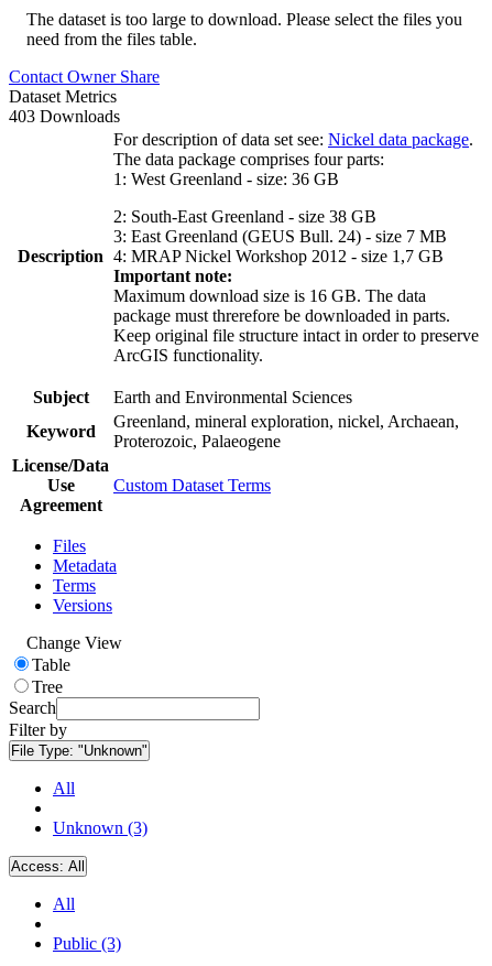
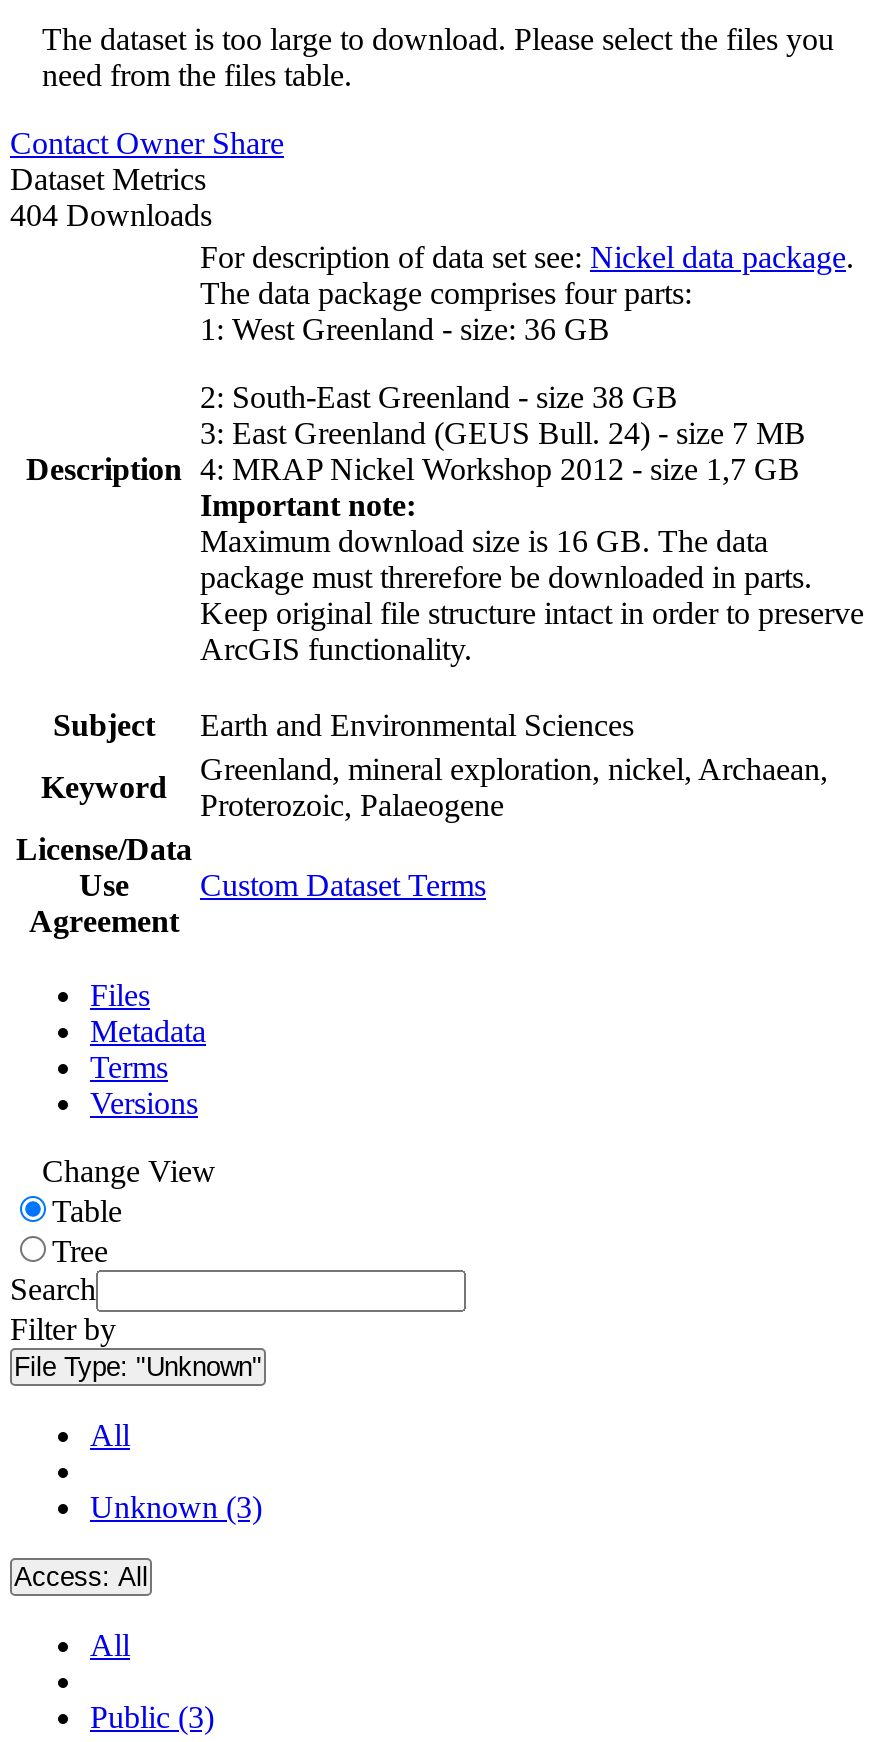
- 403 Downloads
+ 404 Downloads
